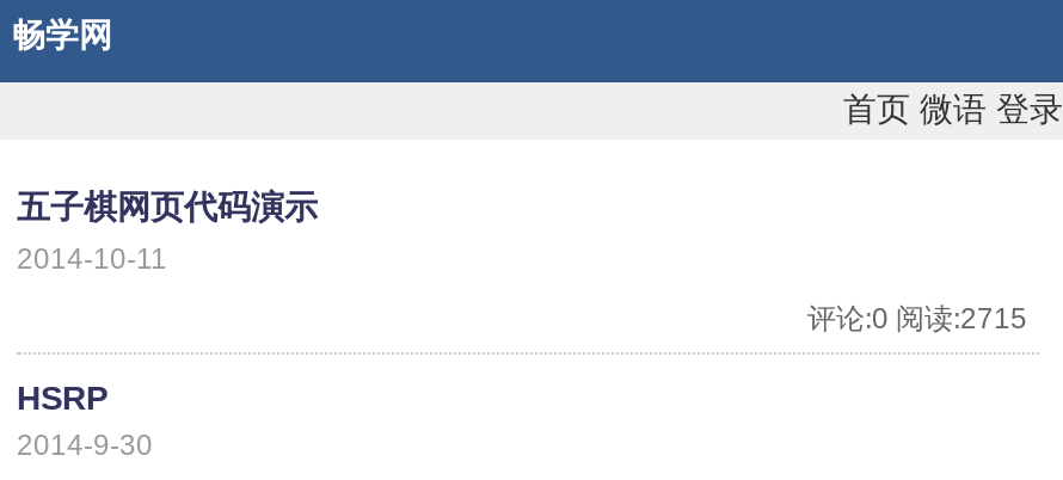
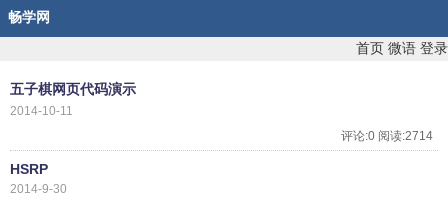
- 评论:0 阅读:2715
+ 评论:0 阅读:2714
